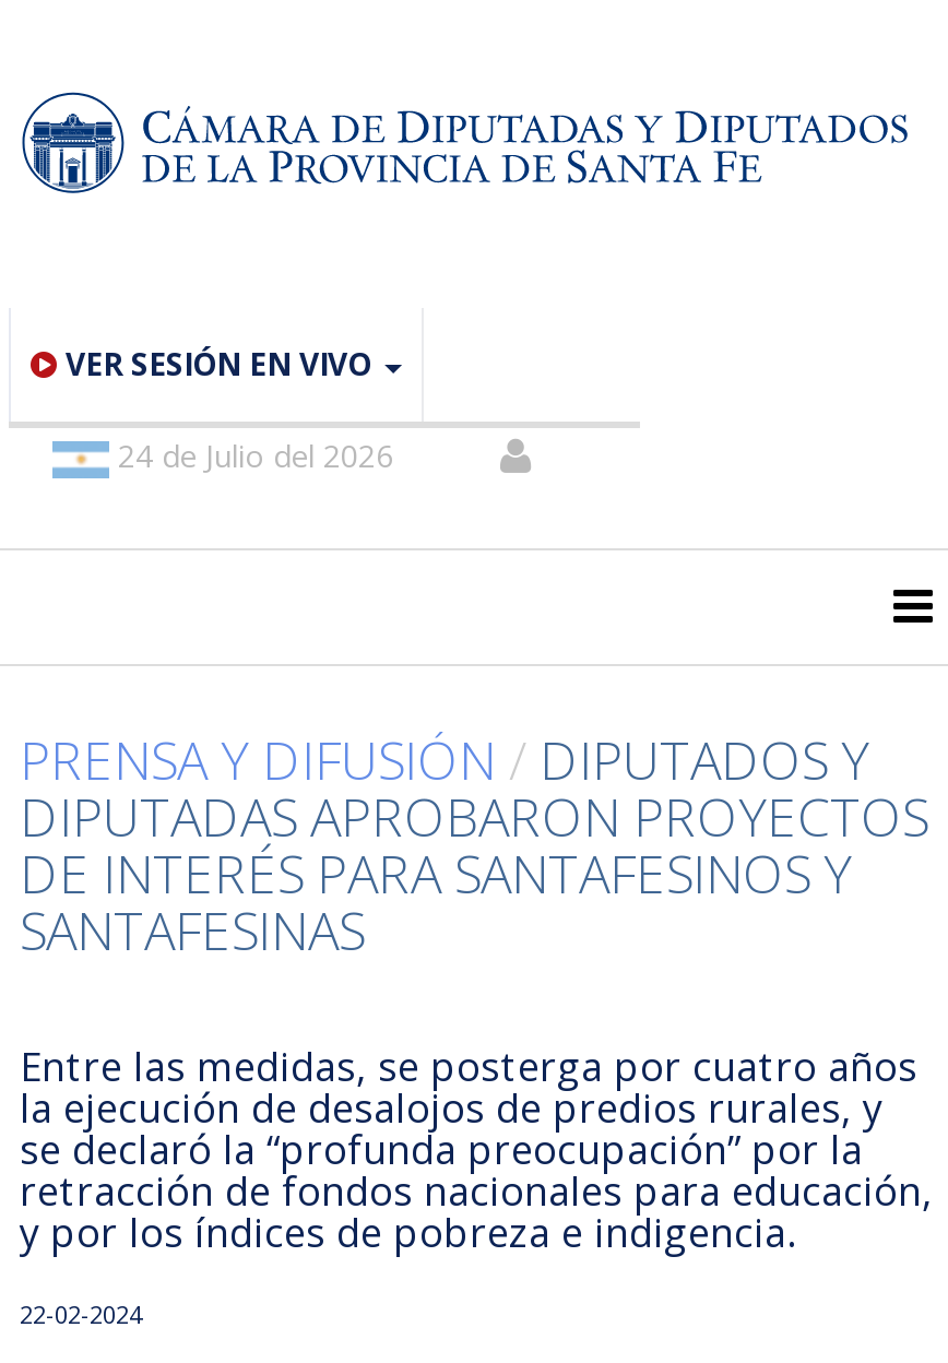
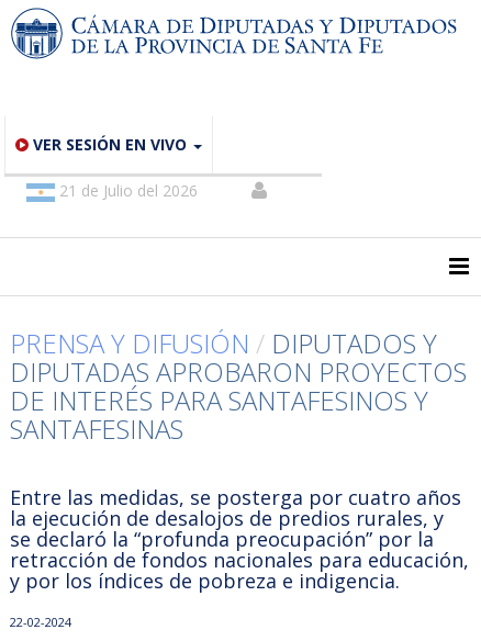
- 24 de Julio del 2026
+ 21 de Julio del 2026
